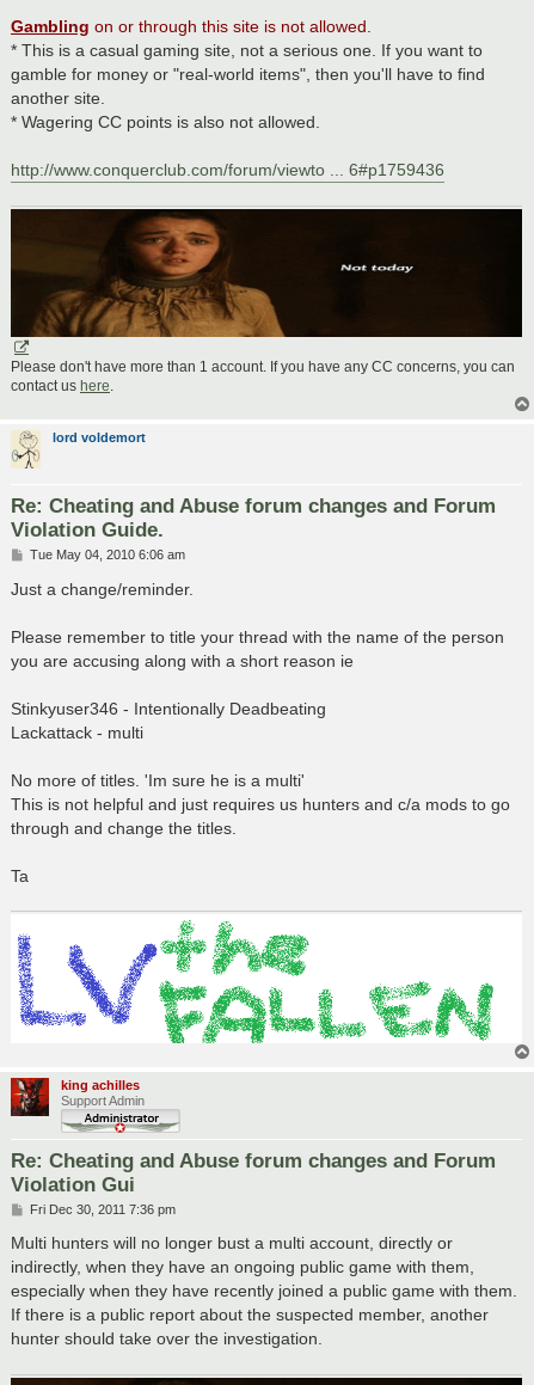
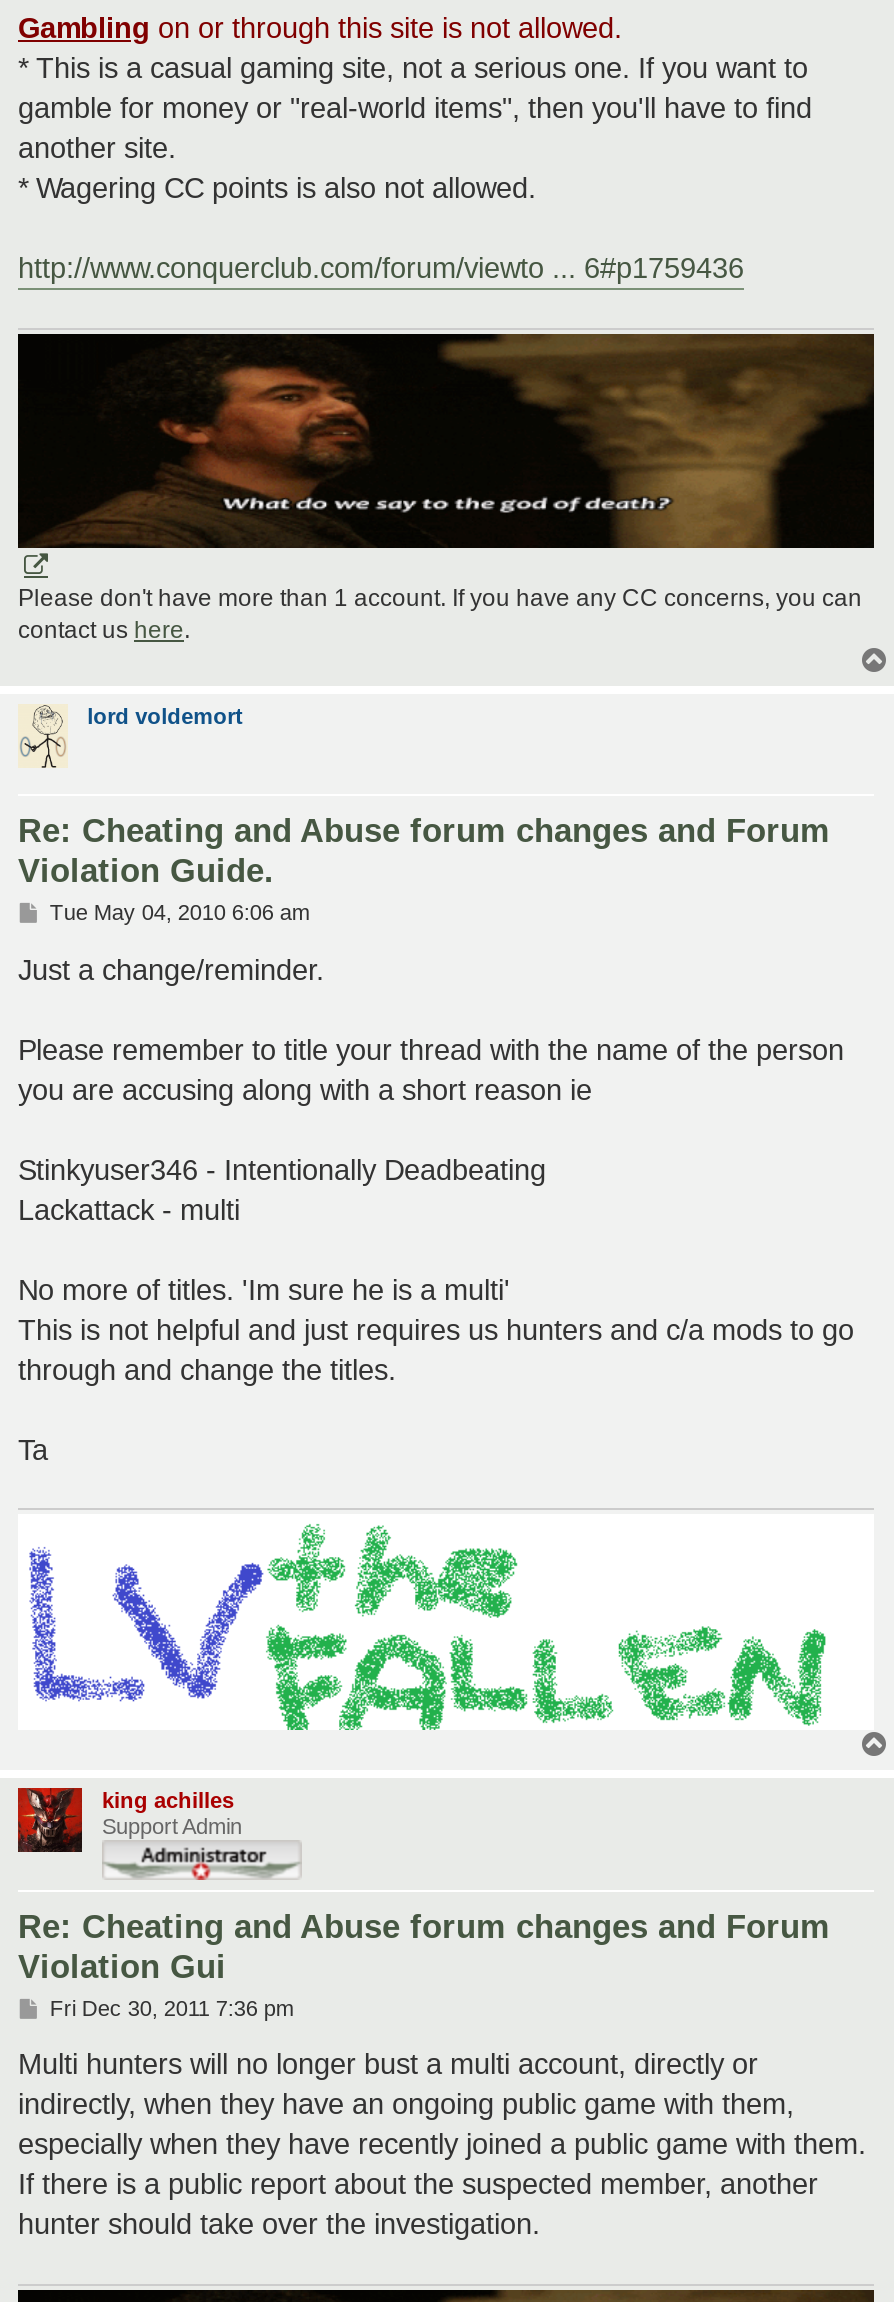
- [image]
+ [image]
